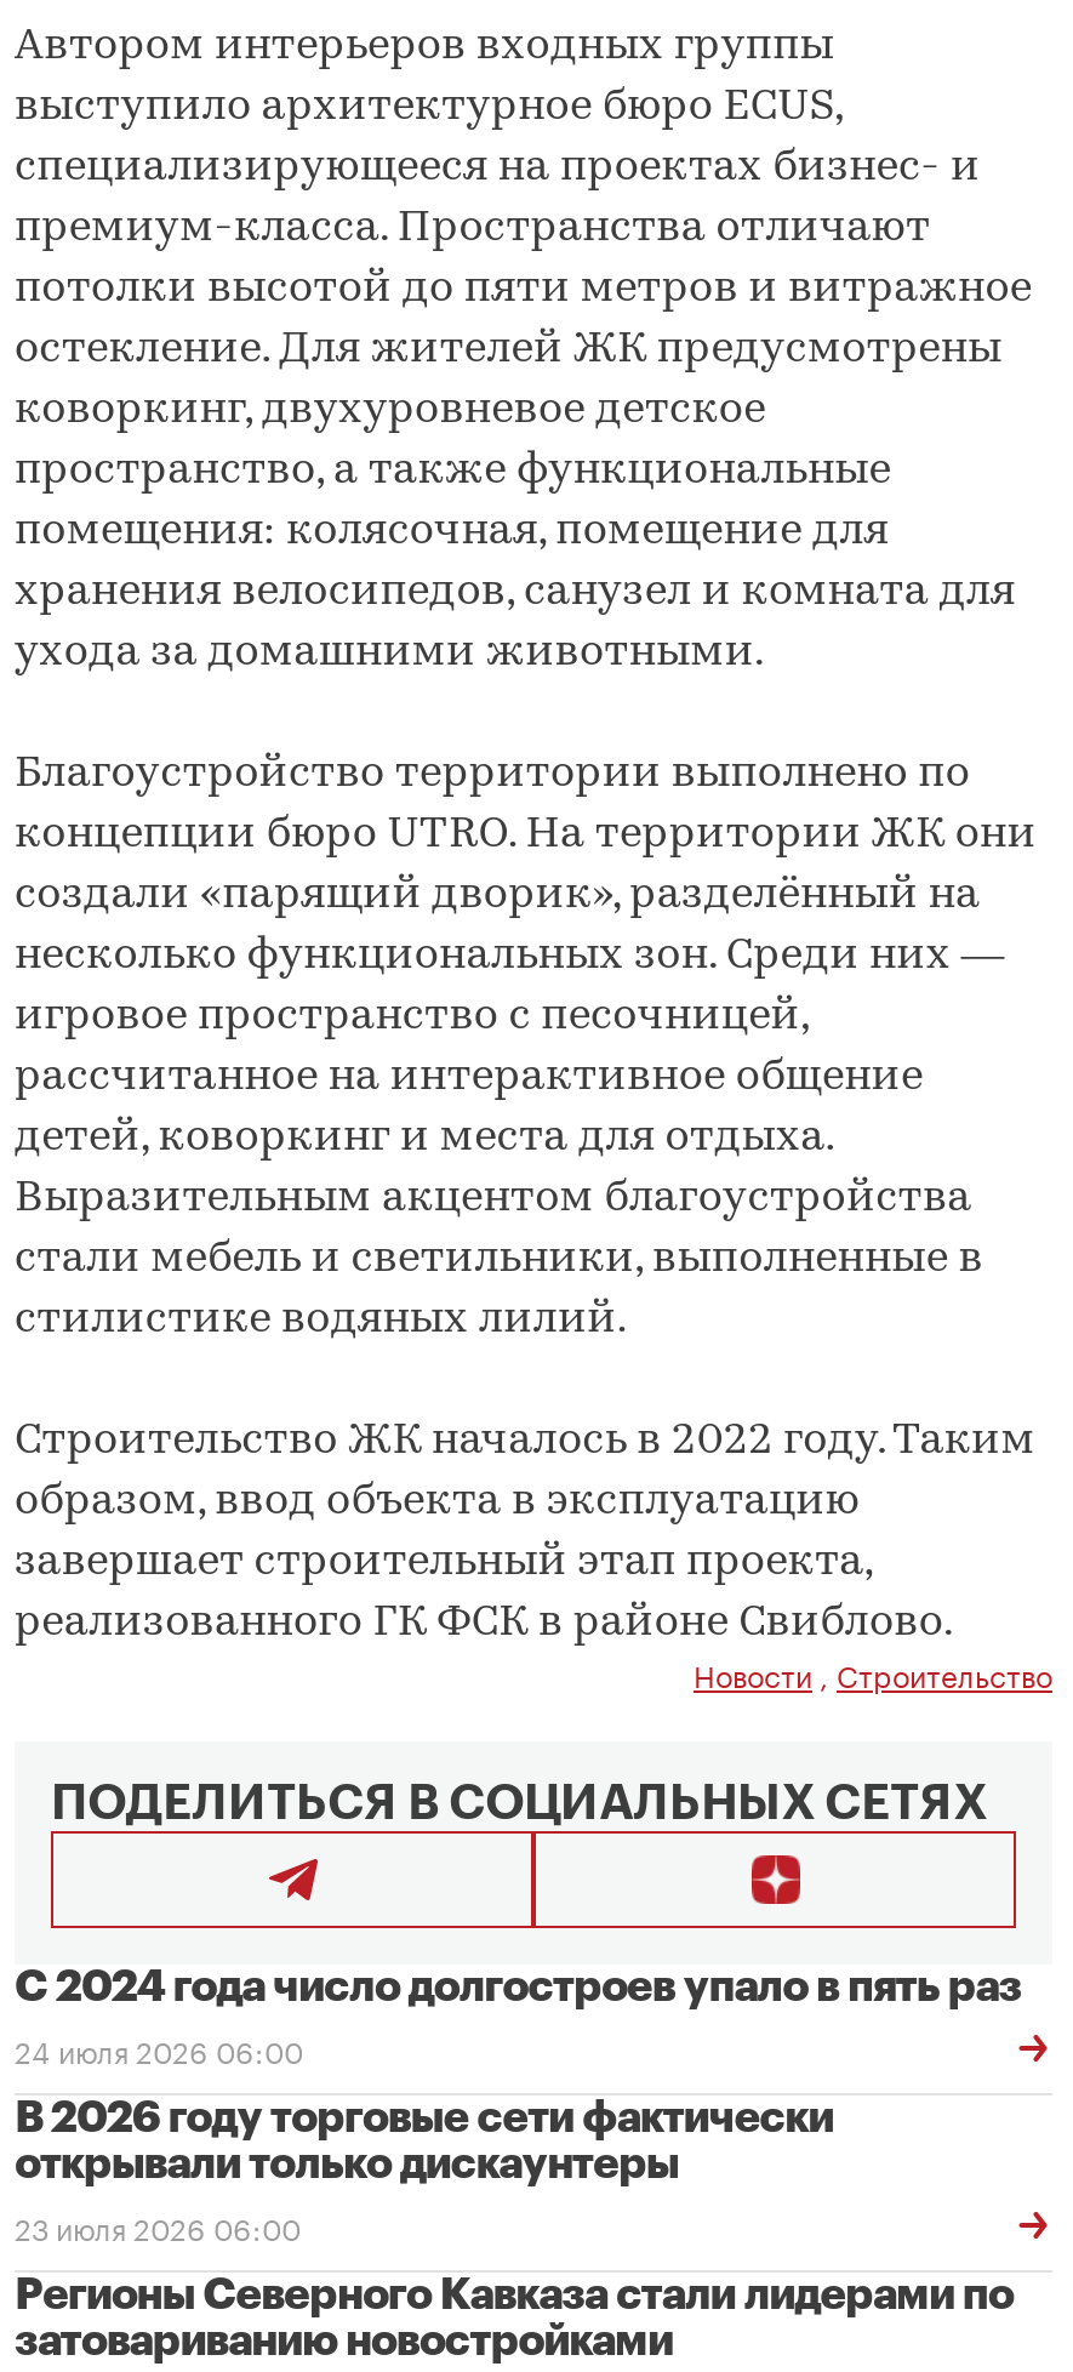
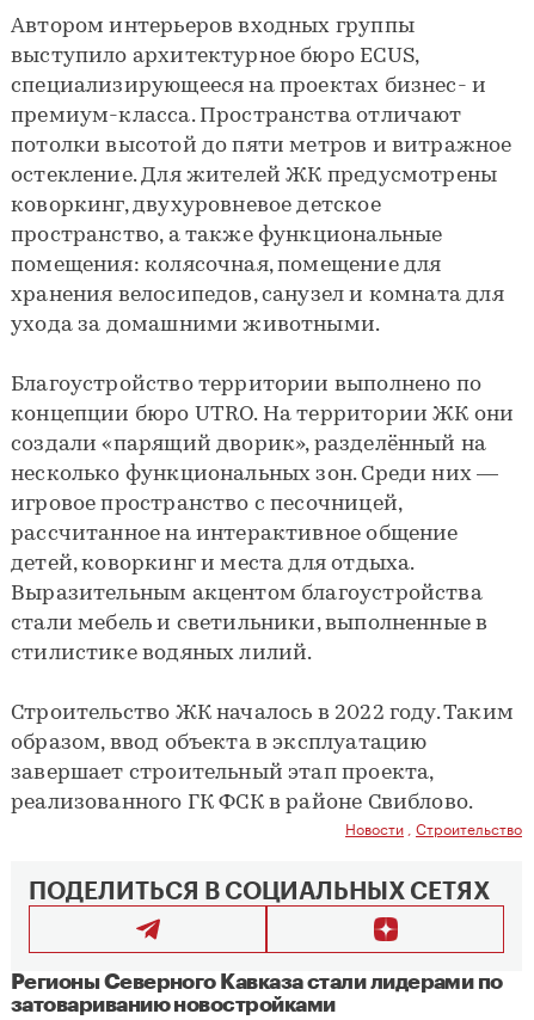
- С 2024 года число долгостроев упало в пять раз
- 24 июля 2026 06:00
- В 2026 году торговые сети фактически
- открывали только дискаунтеры
- 23 июля 2026 06:00
